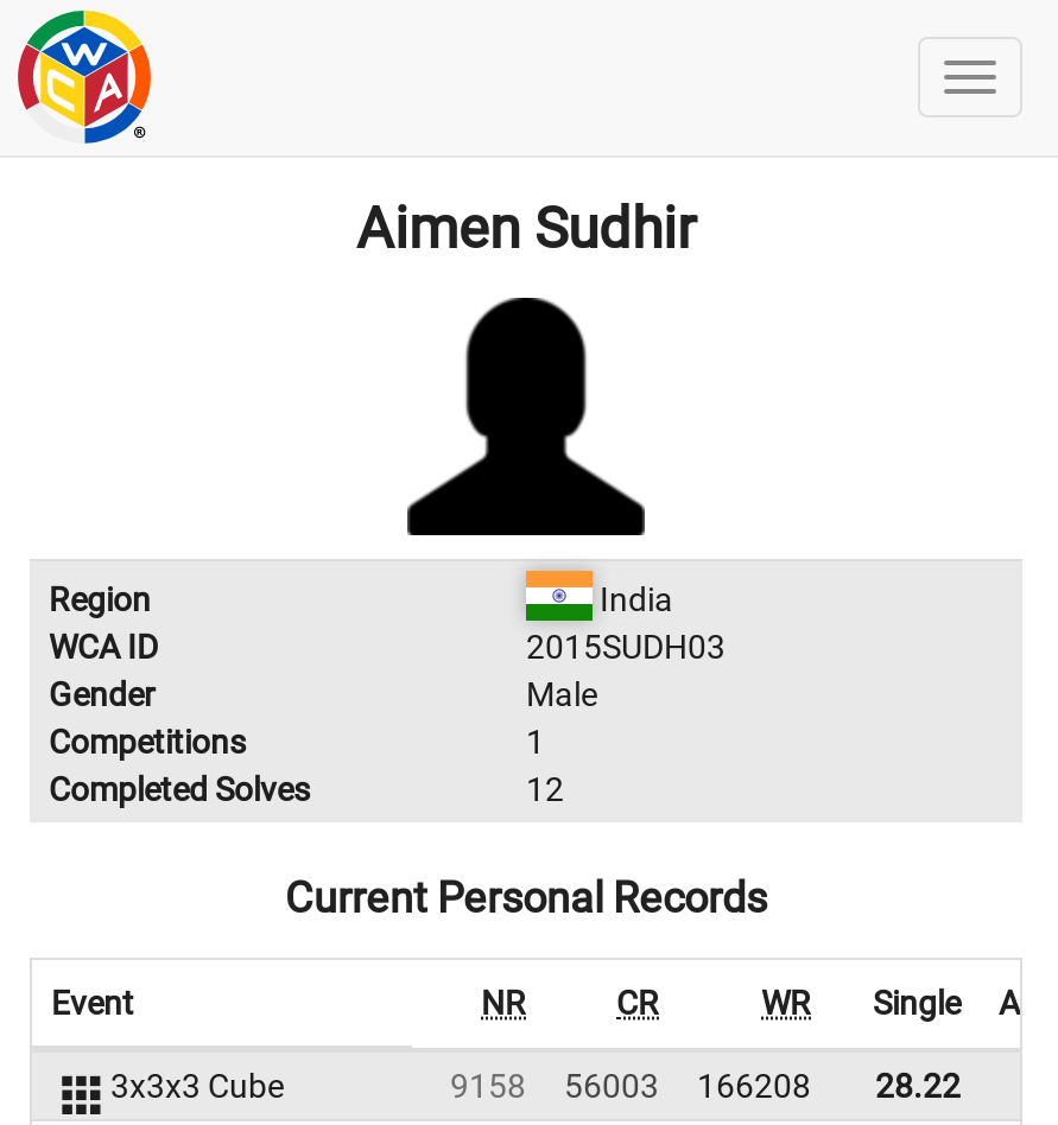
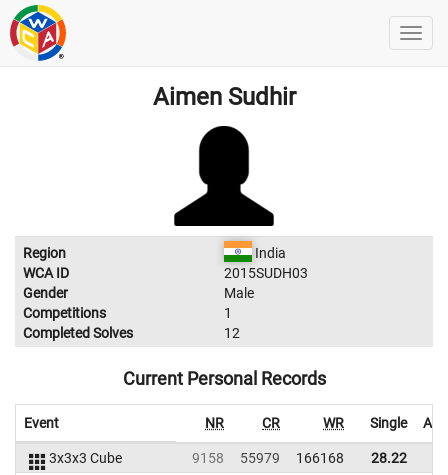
- 56003
+ 55979

- 166208
+ 166168
